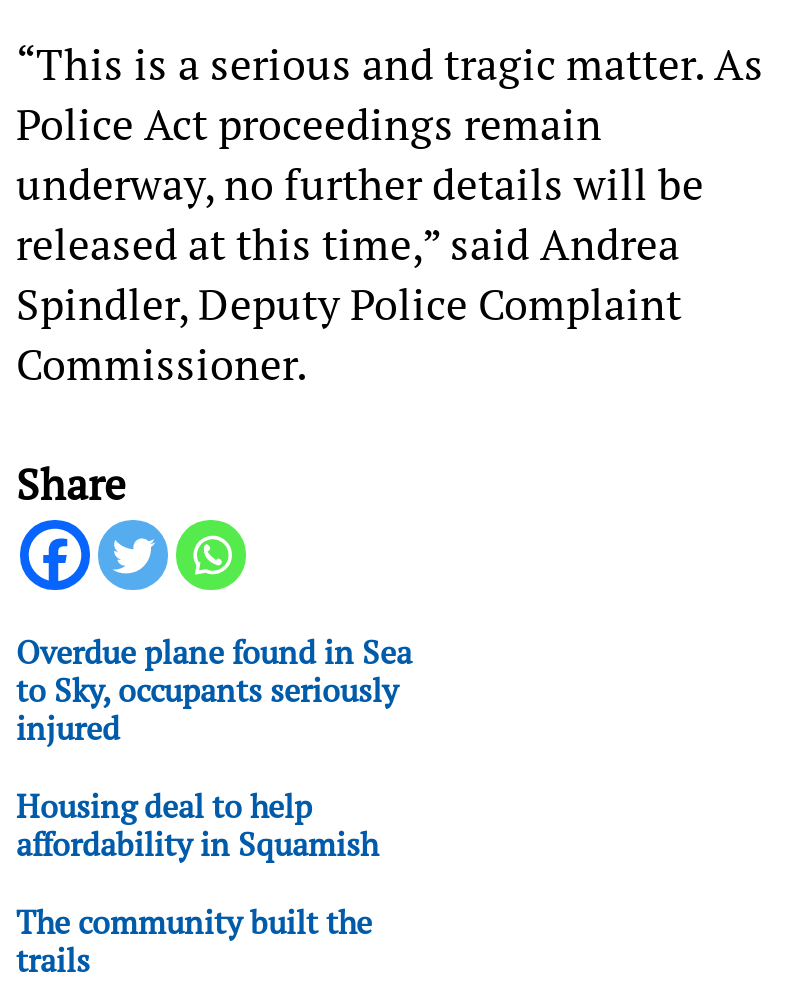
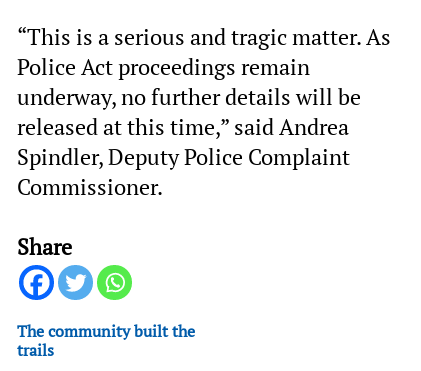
- Overdue plane found in Sea
- to Sky, occupants seriously
- injured
- Housing deal to help
- affordability in Squamish
